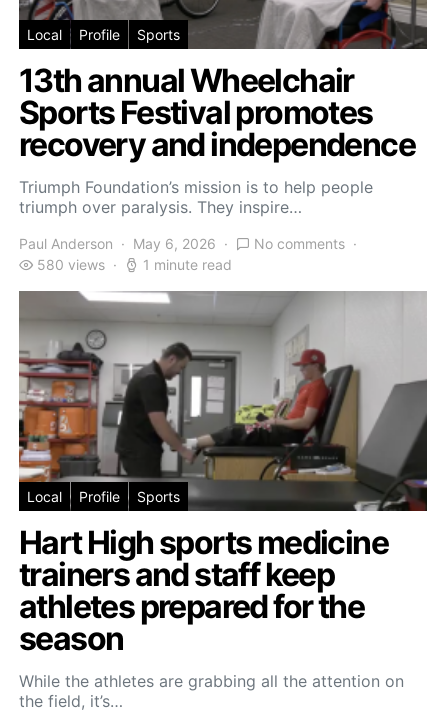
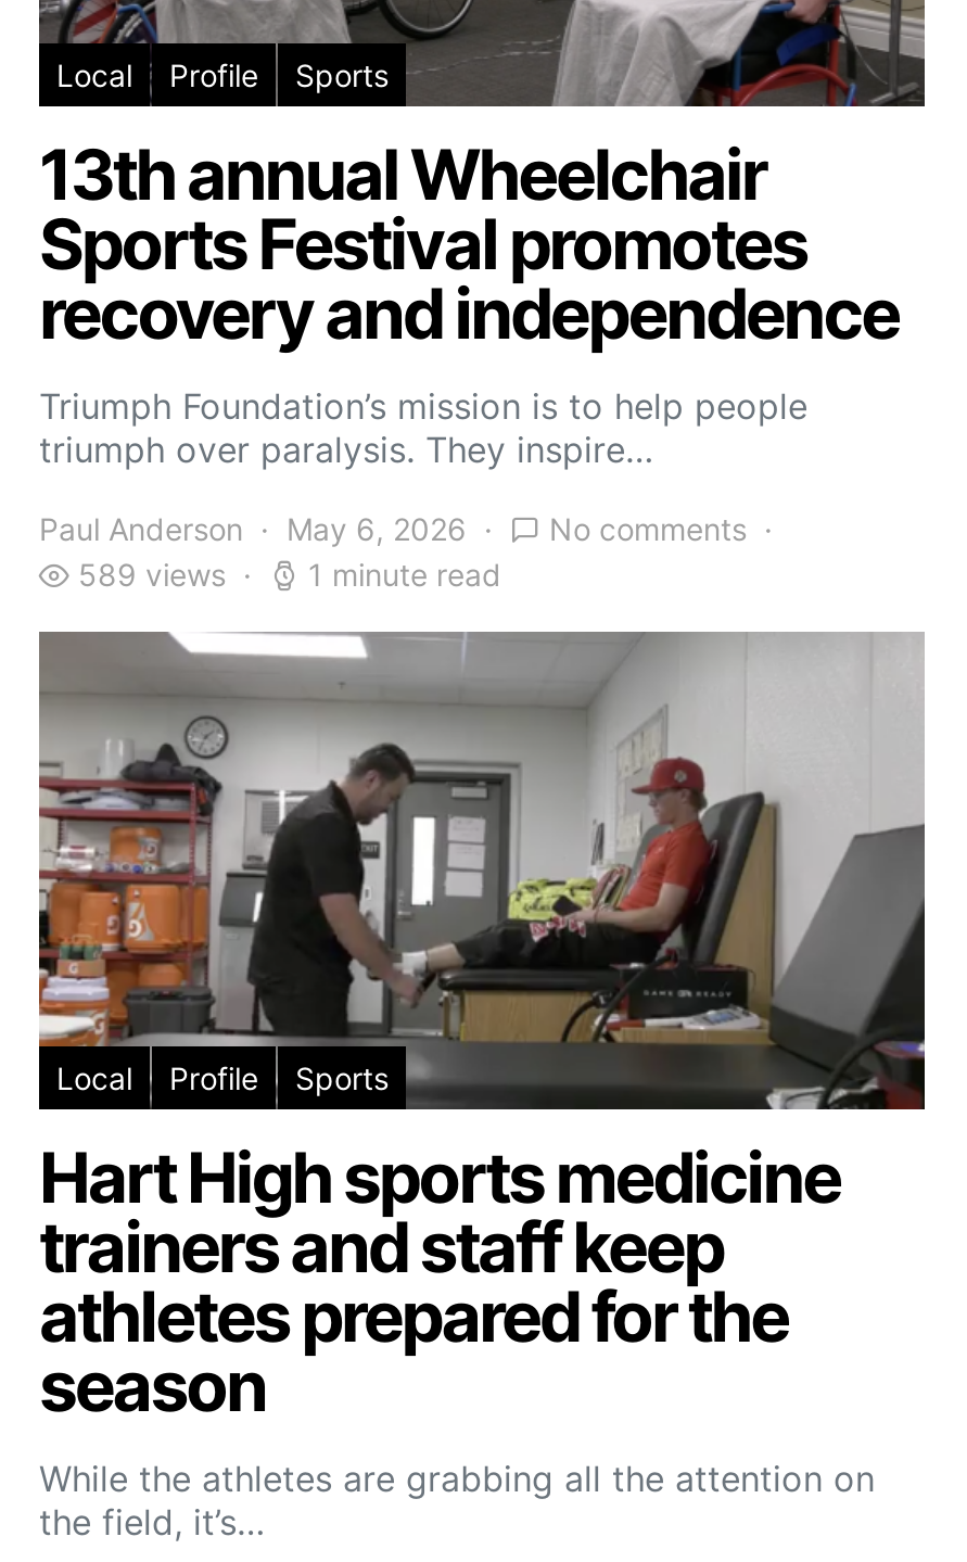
- 580 views
+ 589 views
